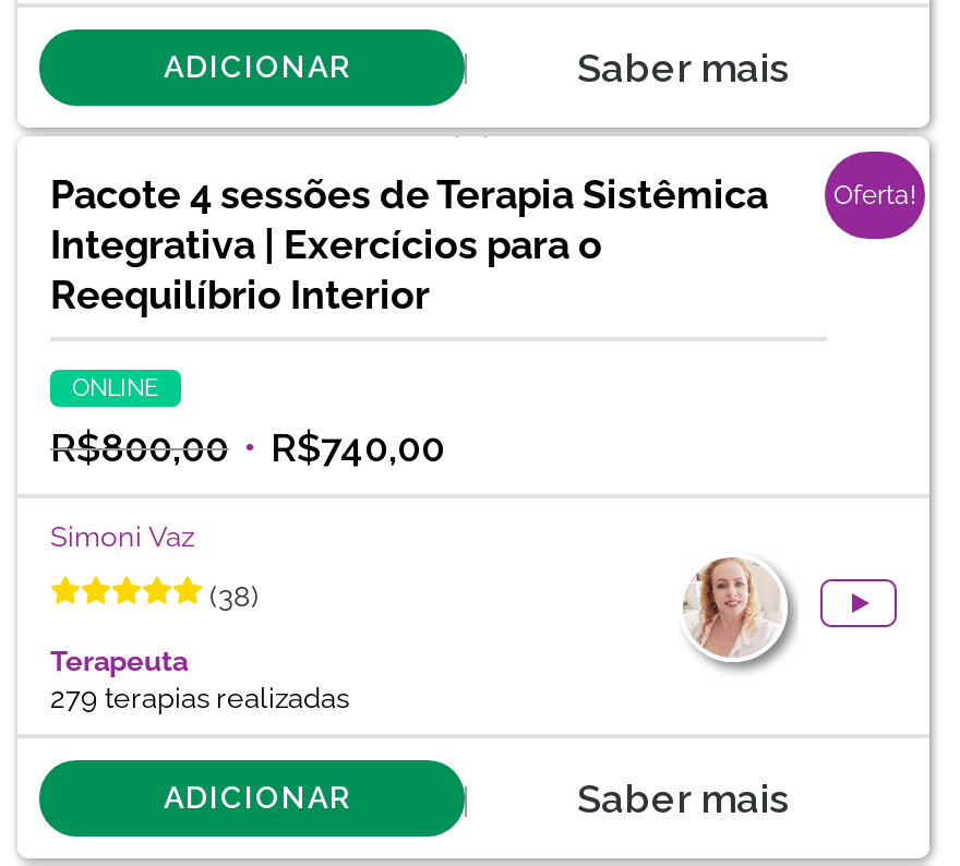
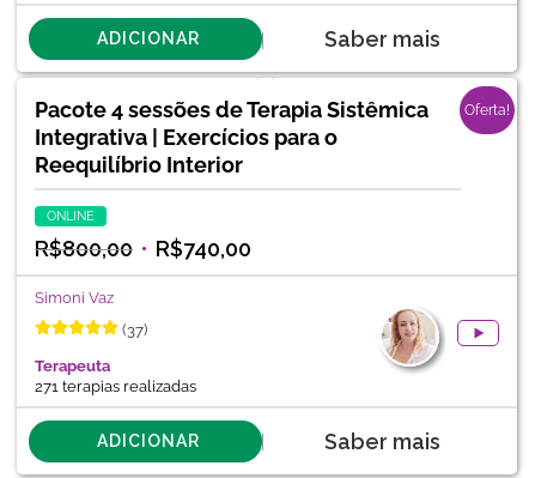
- (38)
+ (37)

- 279 terapias realizadas
+ 271 terapias realizadas
